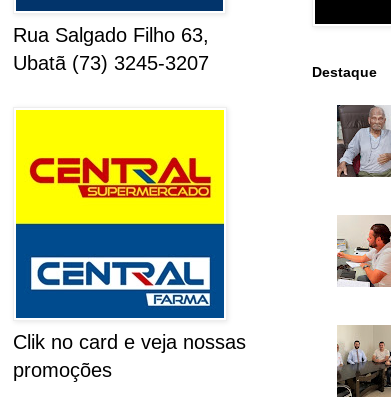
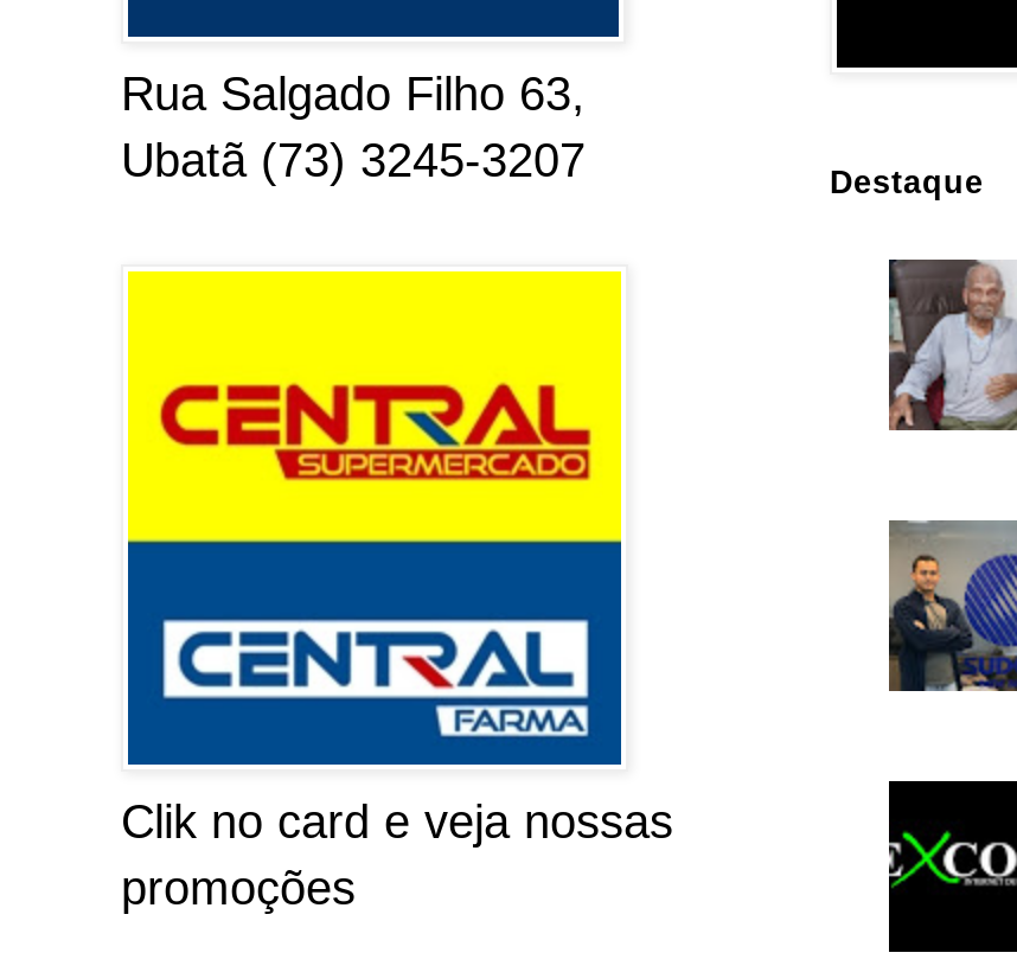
- [image]
+ [image]

- [image]
+ [image]
